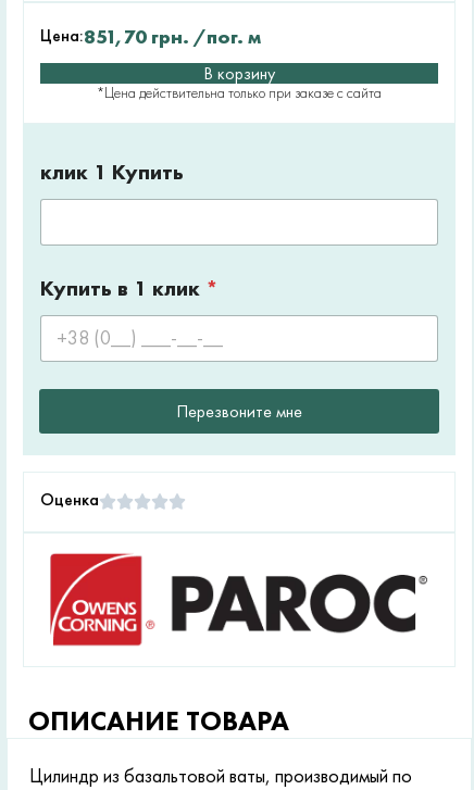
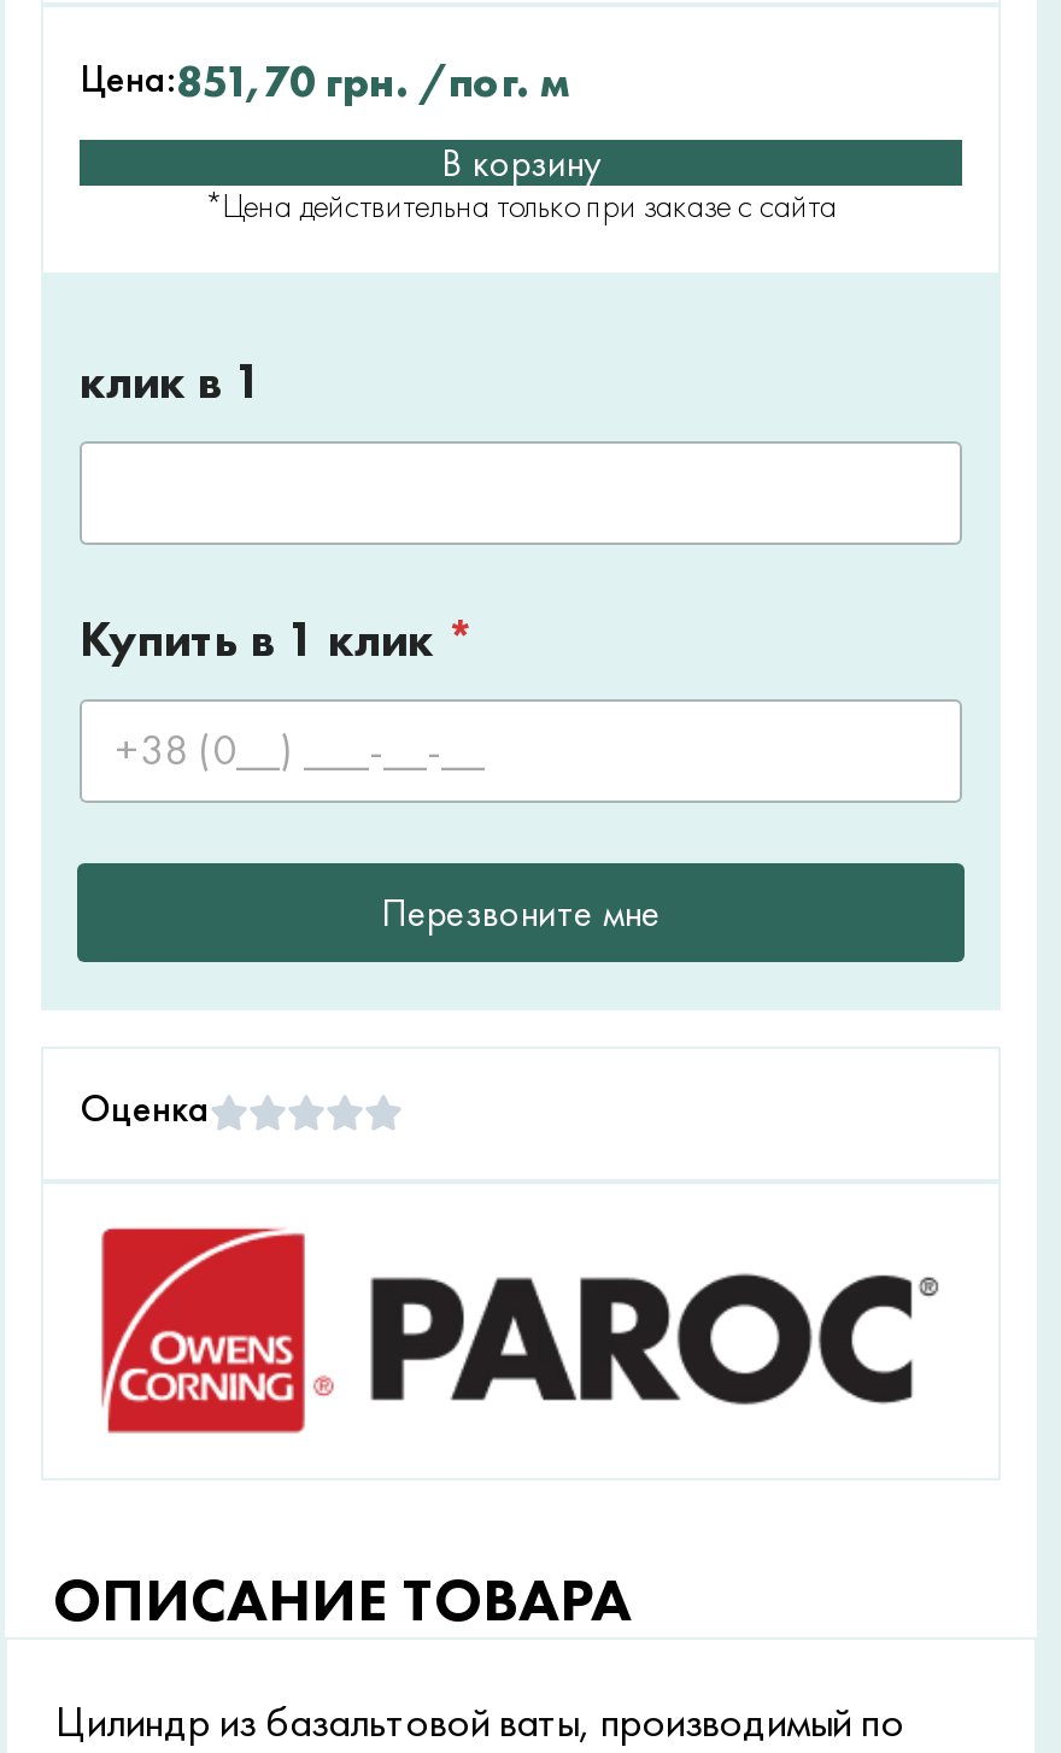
- клик 1 Купить
+ клик в 1
